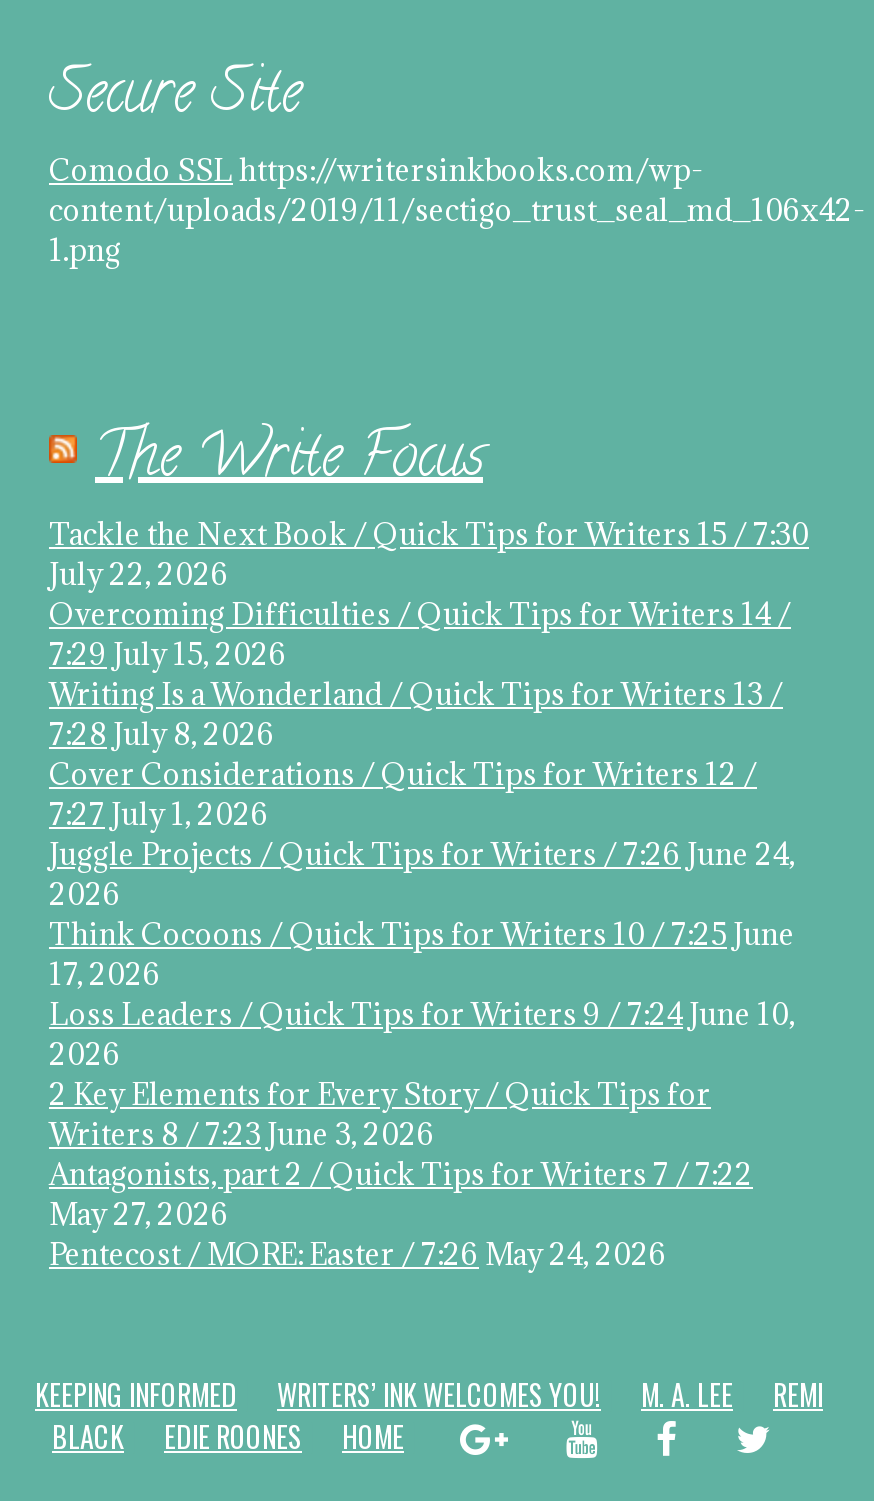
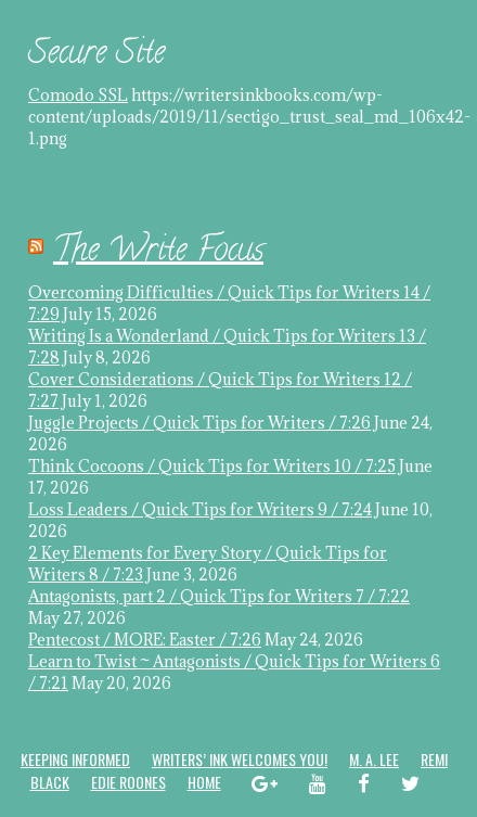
- Tackle the Next Book / Quick Tips for Writers 15 / 7:30
- July 22, 2026

moved up: Overcoming Difficulties / Quick Tips for Writers 14 / | 7:29 July 15, 2026 | Writing Is a Wonderland / Quick Tips for Writers 13 / | ... | May 27, 2026 | Pentecost / MORE: Easter / 7:26 May 24, 2026

+ Learn to Twist ~ Antagonists / Quick Tips for Writers 6
+ / 7:21 May 20, 2026
